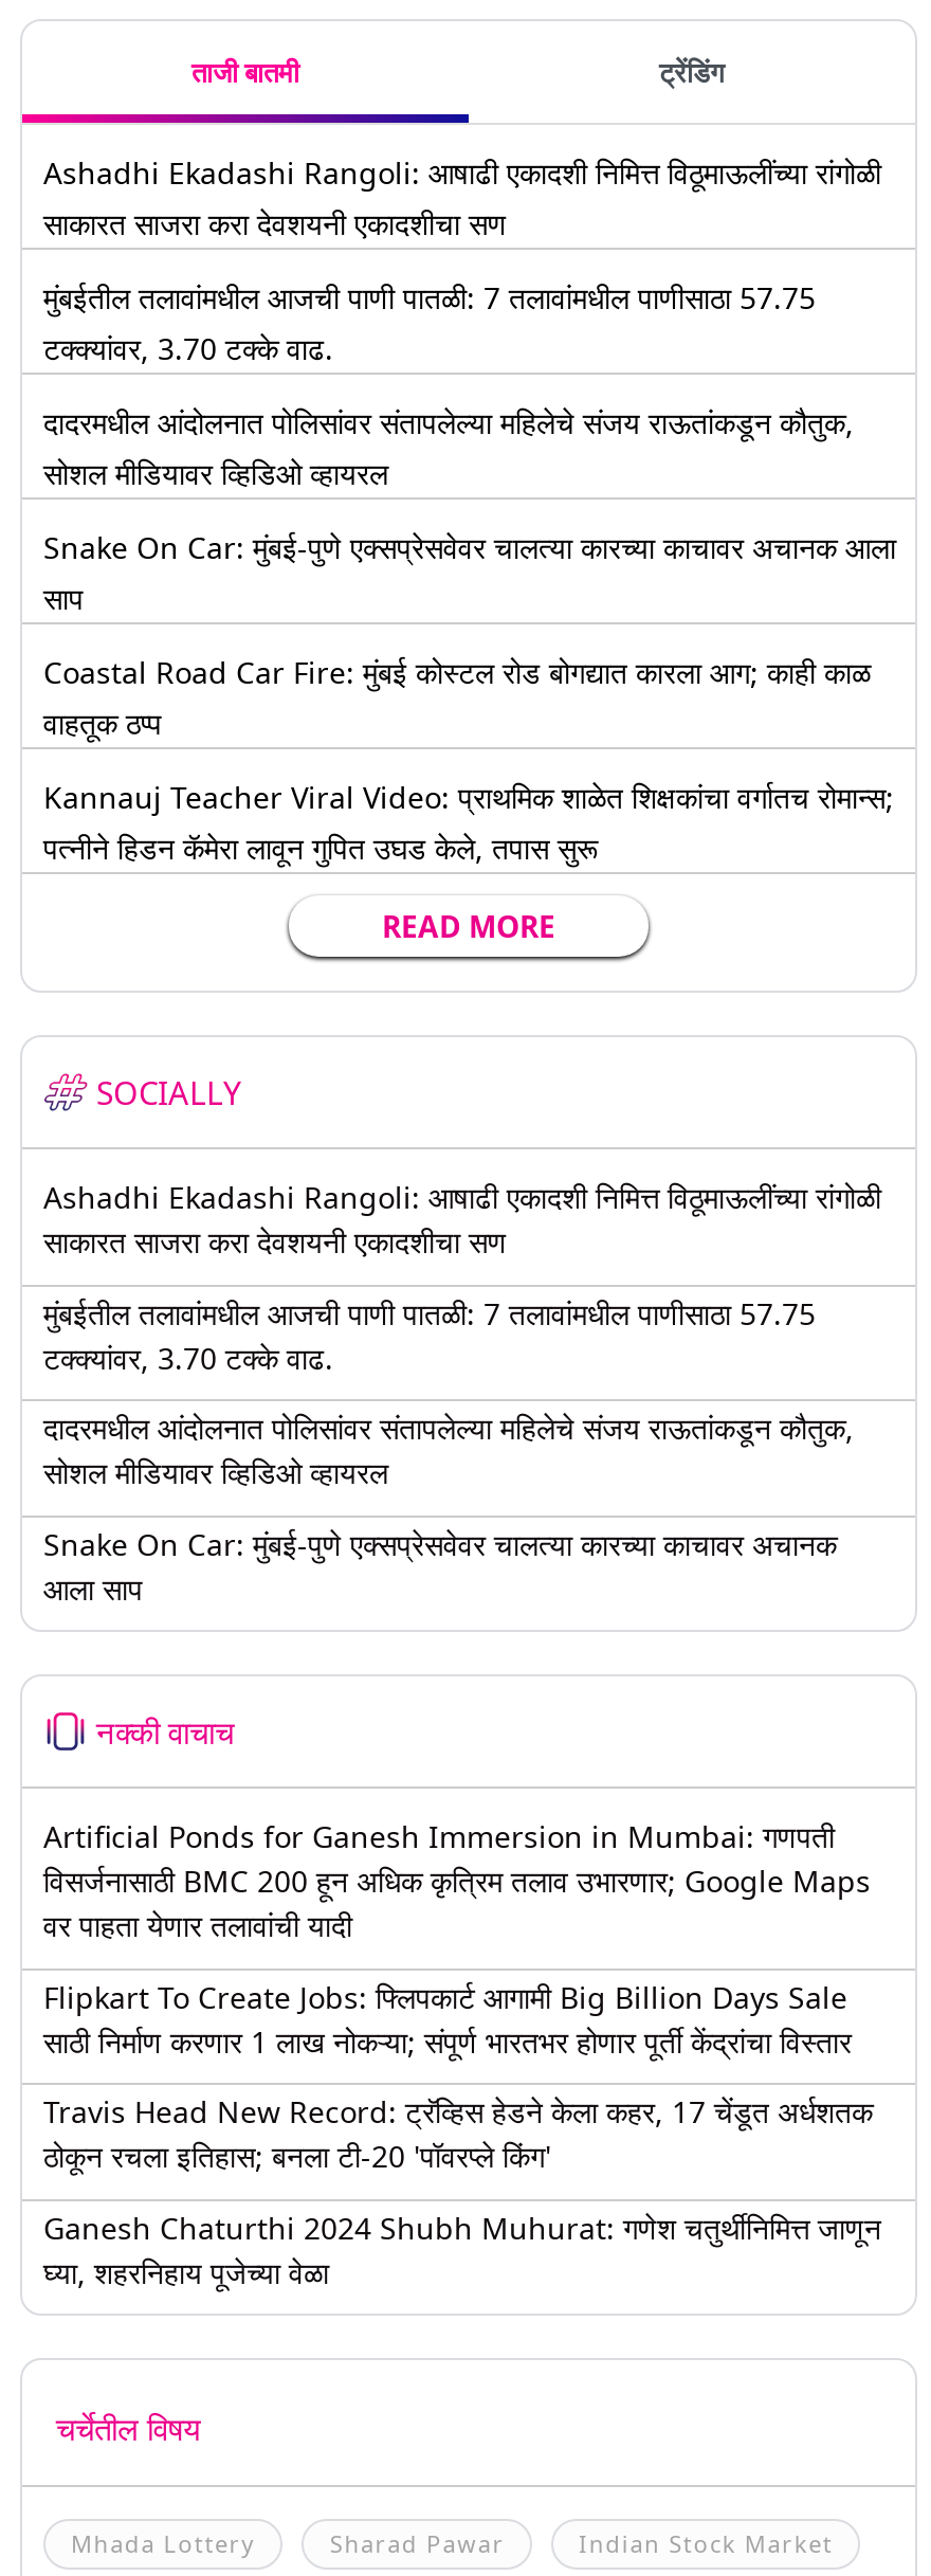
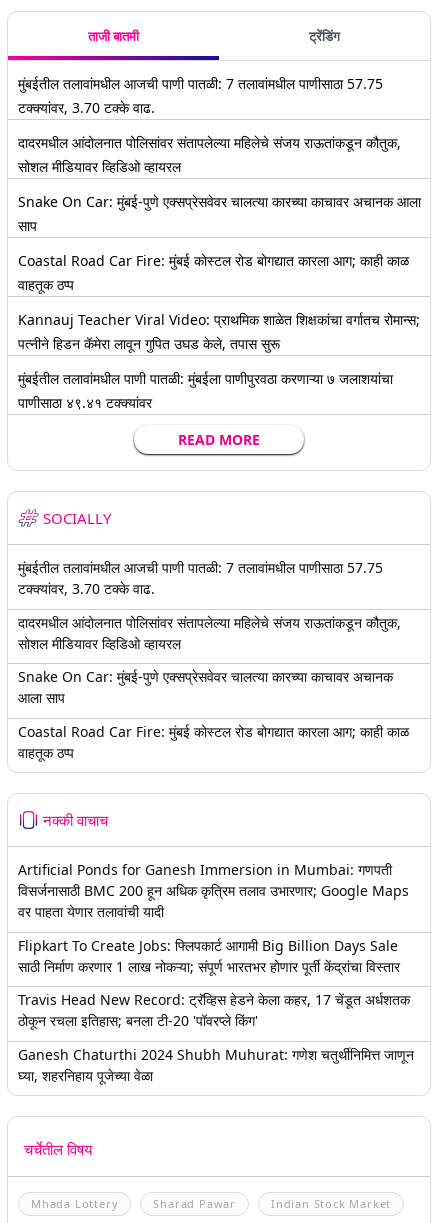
- Ashadhi Ekadashi Rangoli: आषाढी एकादशी निमित्त विठूमाऊलींच्या रांगोळी
- साकारत साजरा करा देवशयनी एकादशीचा सण

moved up: मुंबईतील तलावांमधील आजची पाणी पातळी: 7 तलावांमधील पाणीसाठा 57.75 | टक्क्यांवर, 3.70 टक्के वाढ. | दादरमधील आंदोलनात पोलिसांवर संतापलेल्या महिलेचे संजय राऊतांकडून कौतुक, | ... | Kannauj Teacher Viral Video: प्राथमिक शाळेत शिक्षकांचा वर्गातच रोमान्स; | पत्नीने हिडन कॅमेरा लावून गुपित उघड केले, तपास सुरू

+ मुंबईतील तलावांमधील पाणी पातळी: मुंबईला पाणीपुरवठा करणाऱ्या ७ जलाशयांचा
+ पाणीसाठा ४९.४१ टक्क्यांवर

- Ashadhi Ekadashi Rangoli: आषाढी एकादशी निमित्त विठूमाऊलींच्या रांगोळी
- साकारत साजरा करा देवशयनी एकादशीचा सण

moved up: मुंबईतील तलावांमधील आजची पाणी पातळी: 7 तलावांमधील पाणीसाठा 57.75 | टक्क्यांवर, 3.70 टक्के वाढ. | दादरमधील आंदोलनात पोलिसांवर संतापलेल्या महिलेचे संजय राऊतांकडून कौतुक, | सोशल मीडियावर व्हिडिओ व्हायरल | Snake On Car: मुंबई-पुणे एक्सप्रेसवेवर चालत्या कारच्या काचावर अचानक | आला साप

+ Coastal Road Car Fire: मुंबई कोस्टल रोड बोगद्यात कारला आग; काही काळ
+ वाहतूक ठप्प
